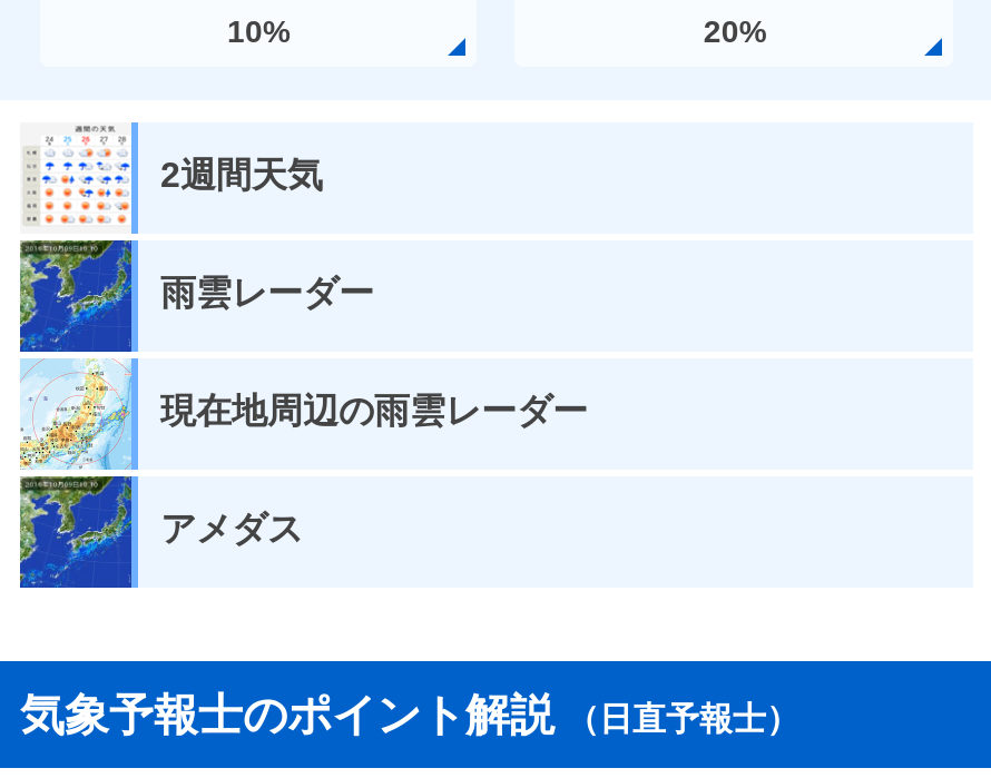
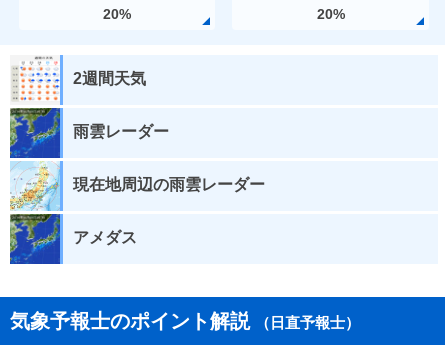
- 10%
+ 20%
